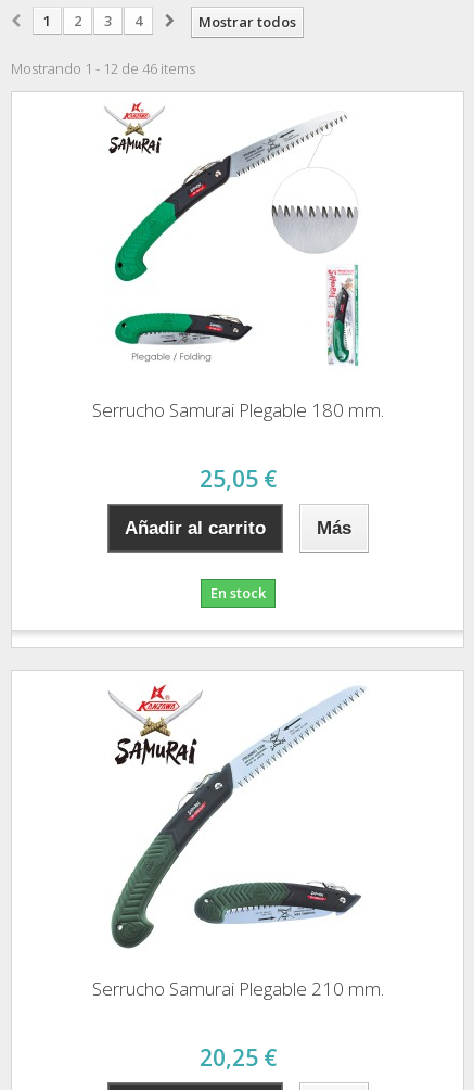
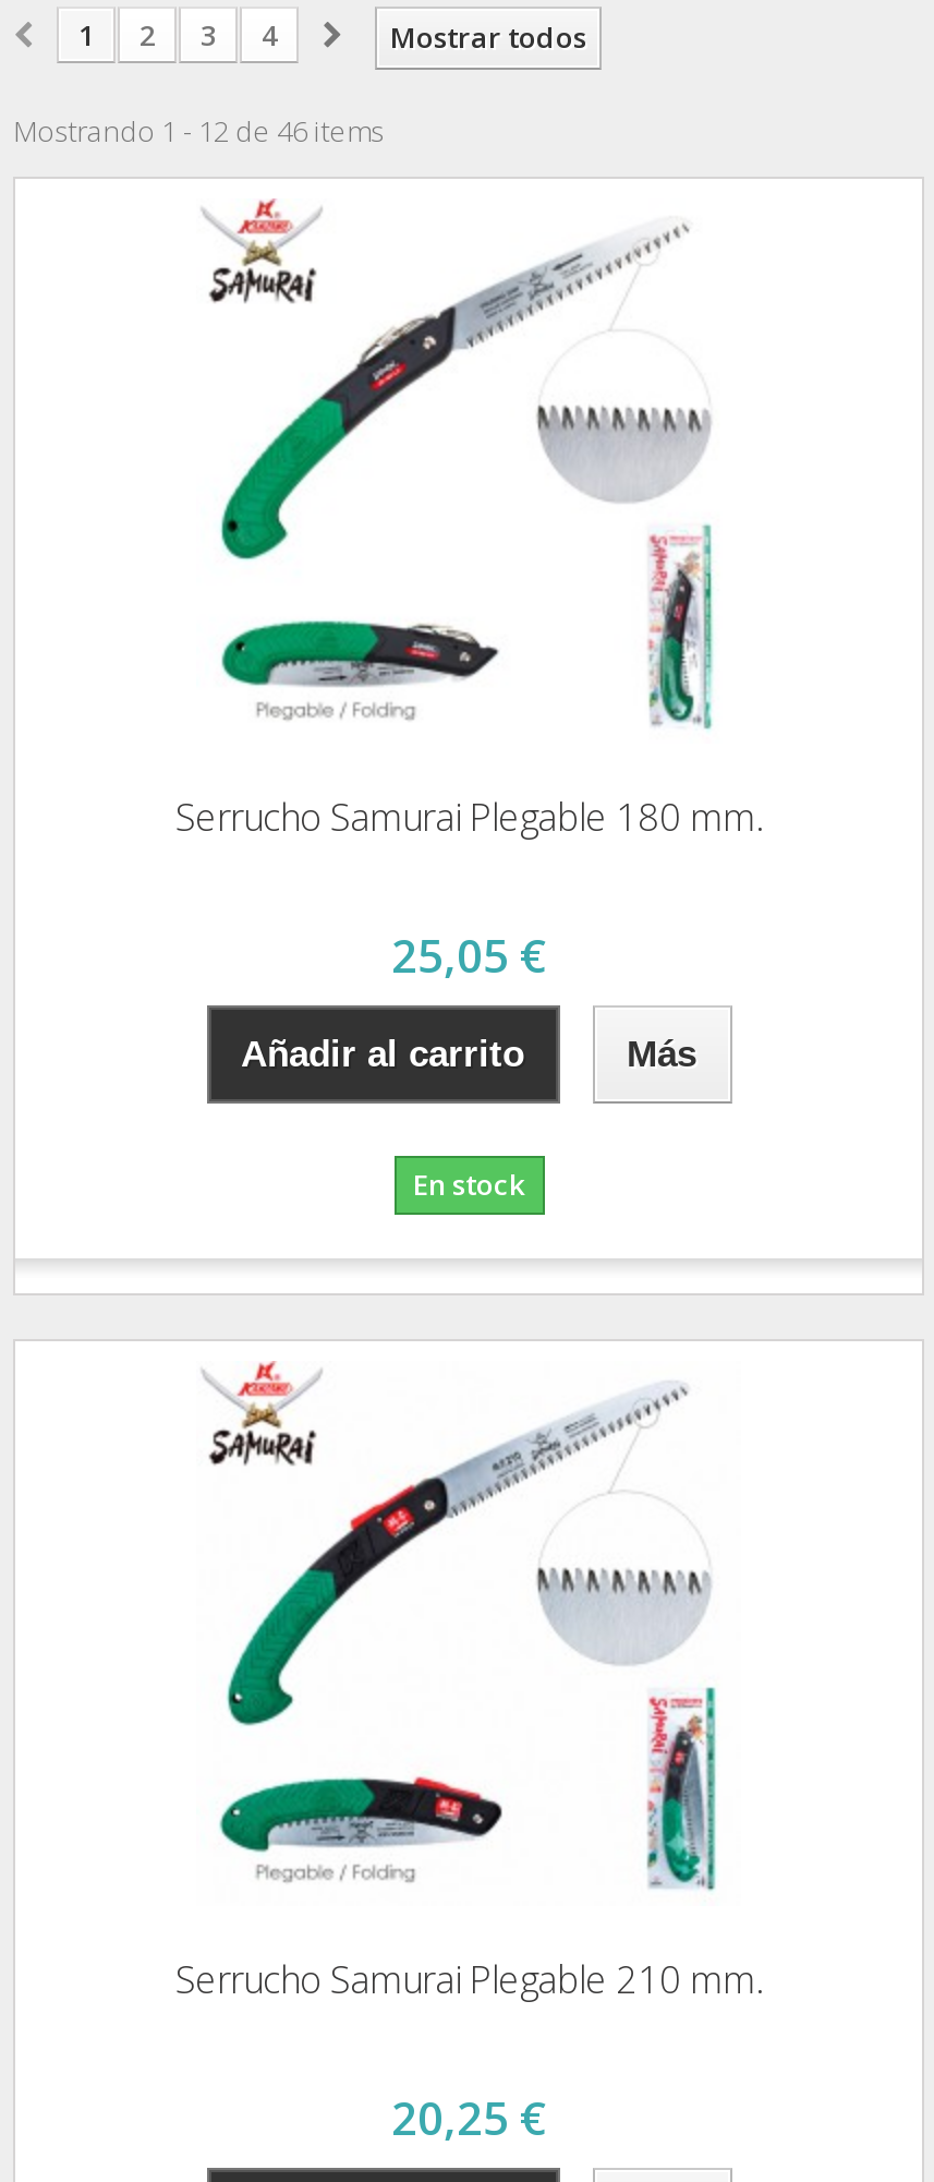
- [image]
+ [image]
